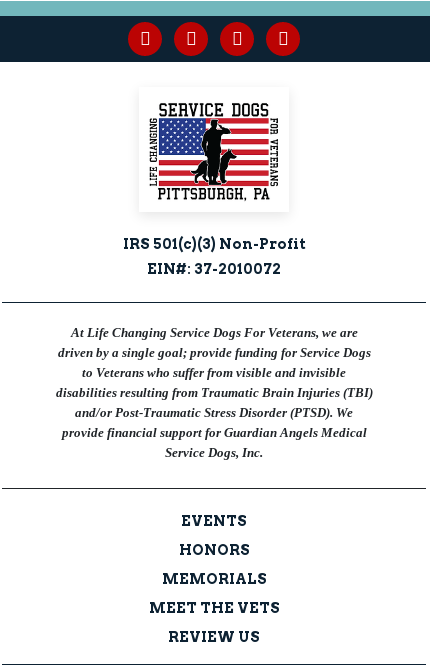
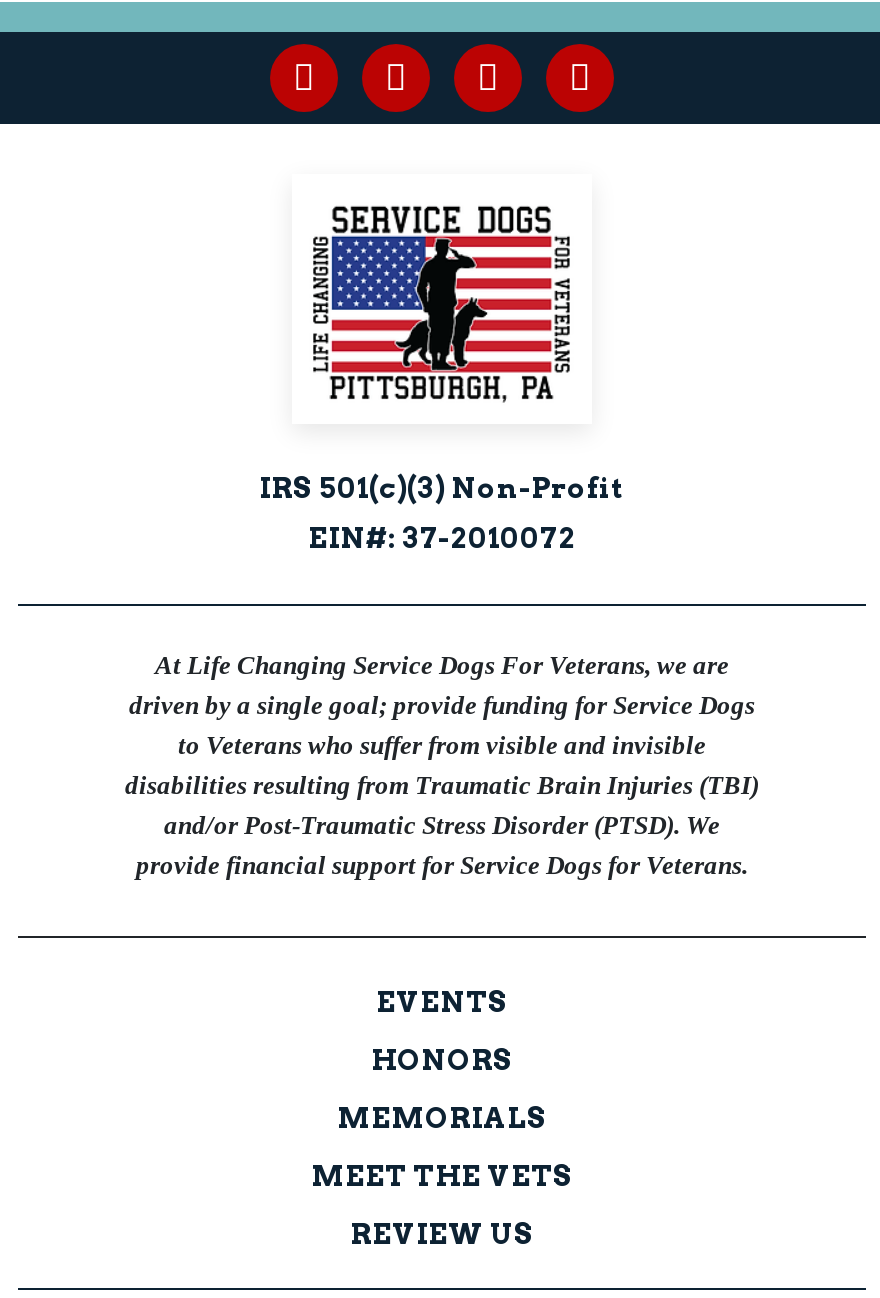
- provide financial support for Guardian Angels Medical
- Service Dogs, Inc.
+ provide financial support for Service Dogs for Veterans.
